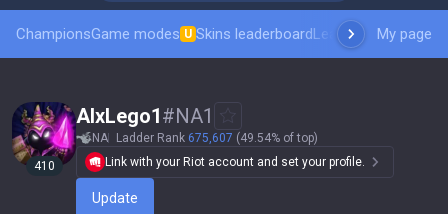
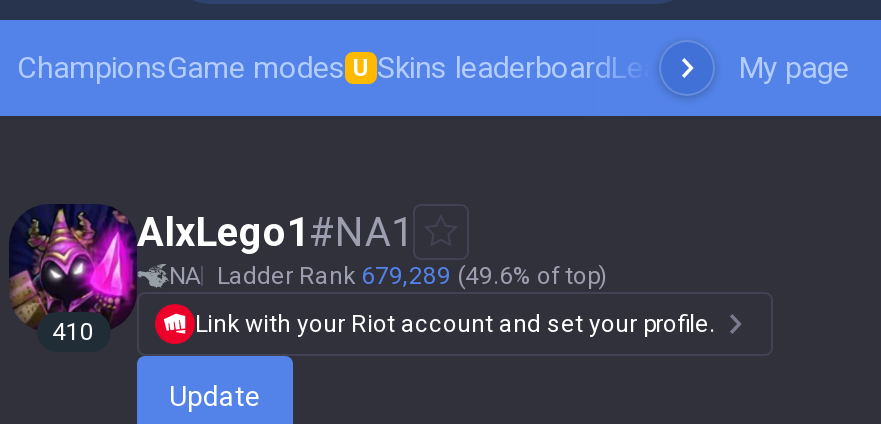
- NA Ladder Rank 675,607 (49.54% of top)
+ NA Ladder Rank 679,289 (49.6% of top)
